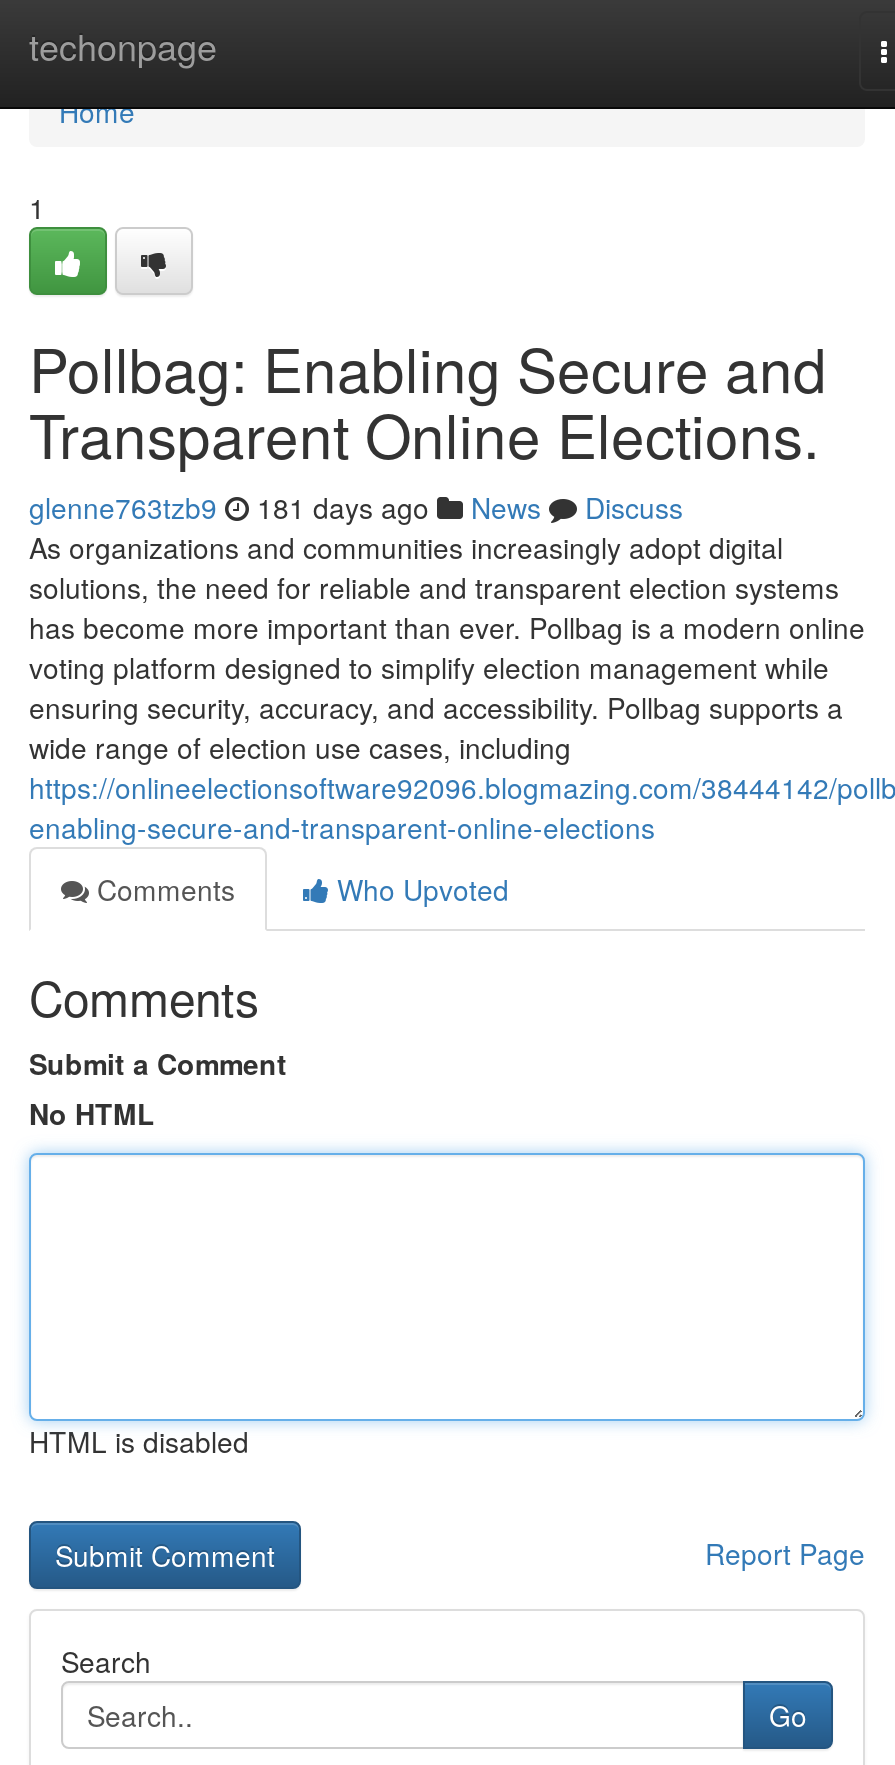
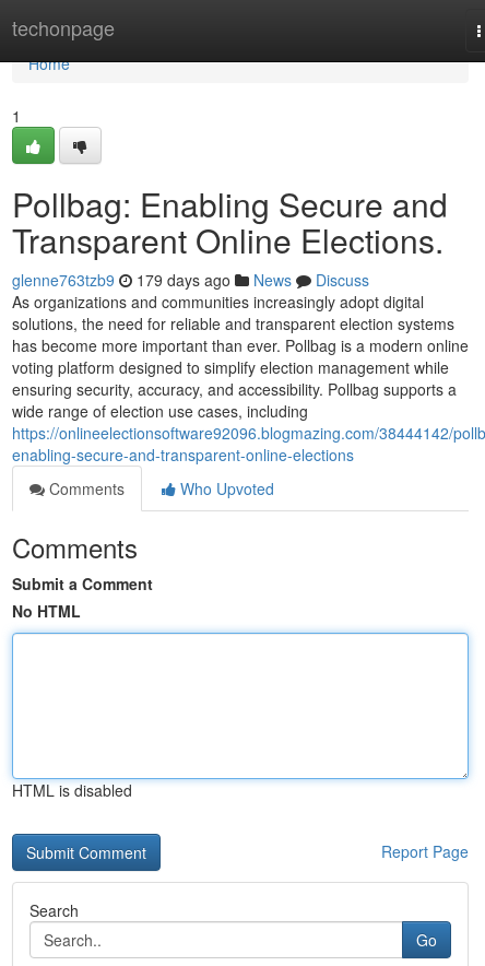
- glenne763tzb9 181 days ago News Discuss
+ glenne763tzb9 179 days ago News Discuss
